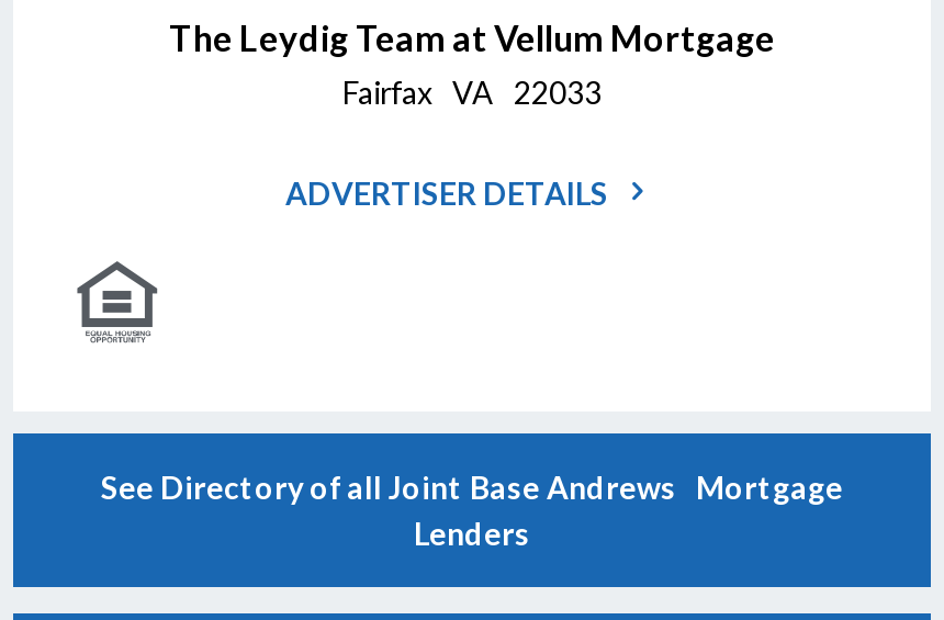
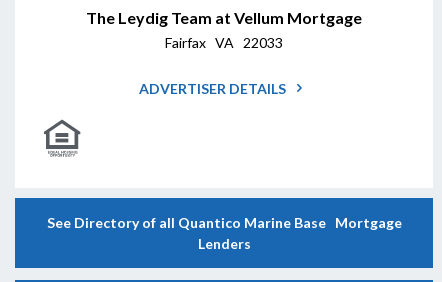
- See Directory of all Joint Base Andrews Mortgage
+ See Directory of all Quantico Marine Base Mortgage
